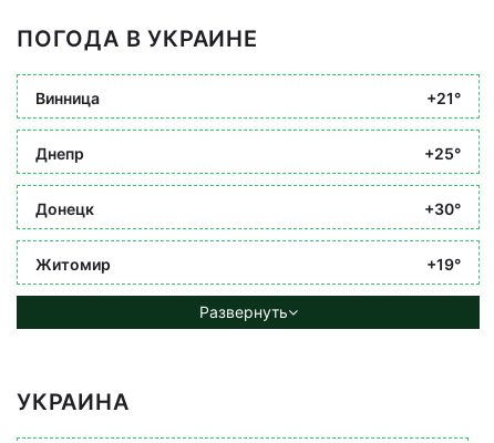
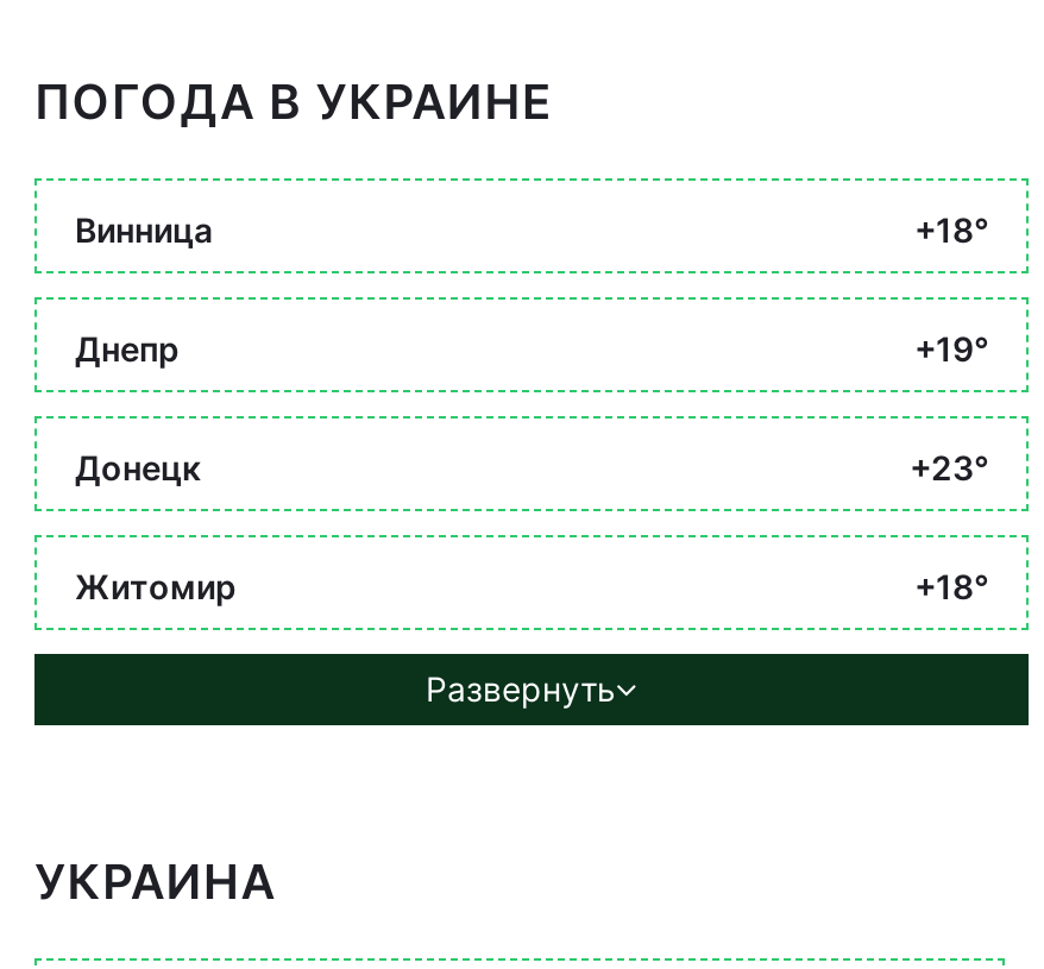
- +21°
+ +18°

- +25°
+ +19°

- +30°
+ +23°

- +19°
+ +18°
